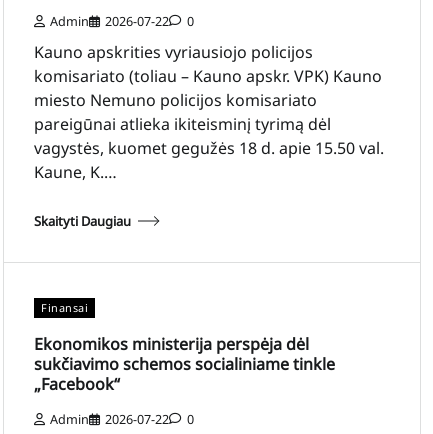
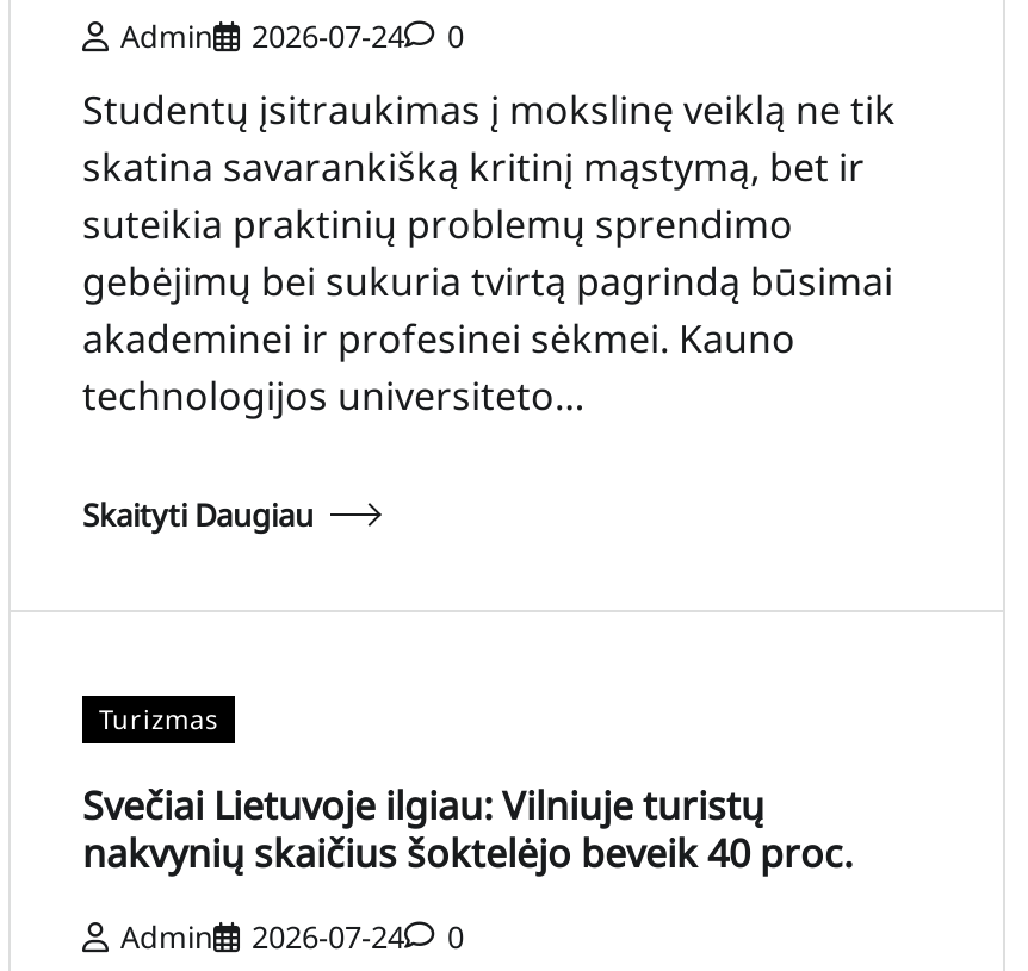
- Admin 2026-07-22 0
+ Admin 2026-07-24 0

- Kauno apskrities vyriausiojo policijos
- komisariato (toliau – Kauno apskr. VPK) Kauno
- miesto Nemuno policijos komisariato
- pareigūnai atlieka ikiteisminį tyrimą dėl
- vagystės, kuomet gegužės 18 d. apie 15.50 val.
- Kaune, K.…
+ Studentų įsitraukimas į mokslinę veiklą ne tik
+ skatina savarankišką kritinį mąstymą, bet ir
+ suteikia praktinių problemų sprendimo
+ gebėjimų bei sukuria tvirtą pagrindą būsimai
+ akademinei ir profesinei sėkmei. Kauno
+ technologijos universiteto…

- Finansai
+ Turizmas

- Ekonomikos ministerija perspėja dėl
- sukčiavimo schemos socialiniame tinkle
- „Facebook“
+ Svečiai Lietuvoje ilgiau: Vilniuje turistų
+ nakvynių skaičius šoktelėjo beveik 40 proc.

- Admin 2026-07-22 0
+ Admin 2026-07-24 0
